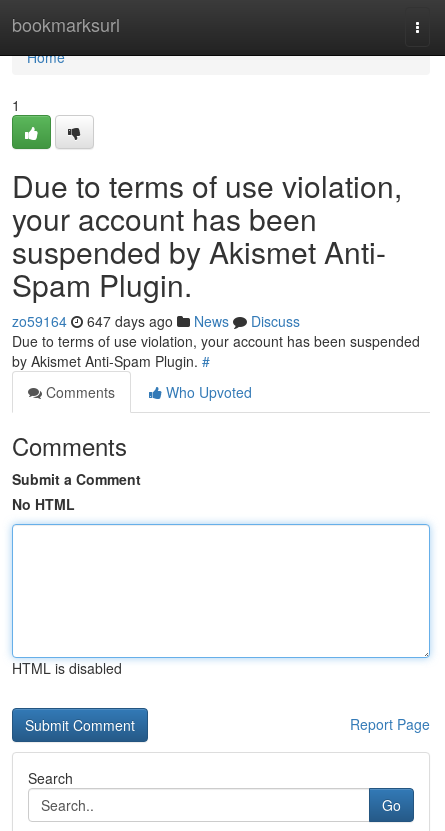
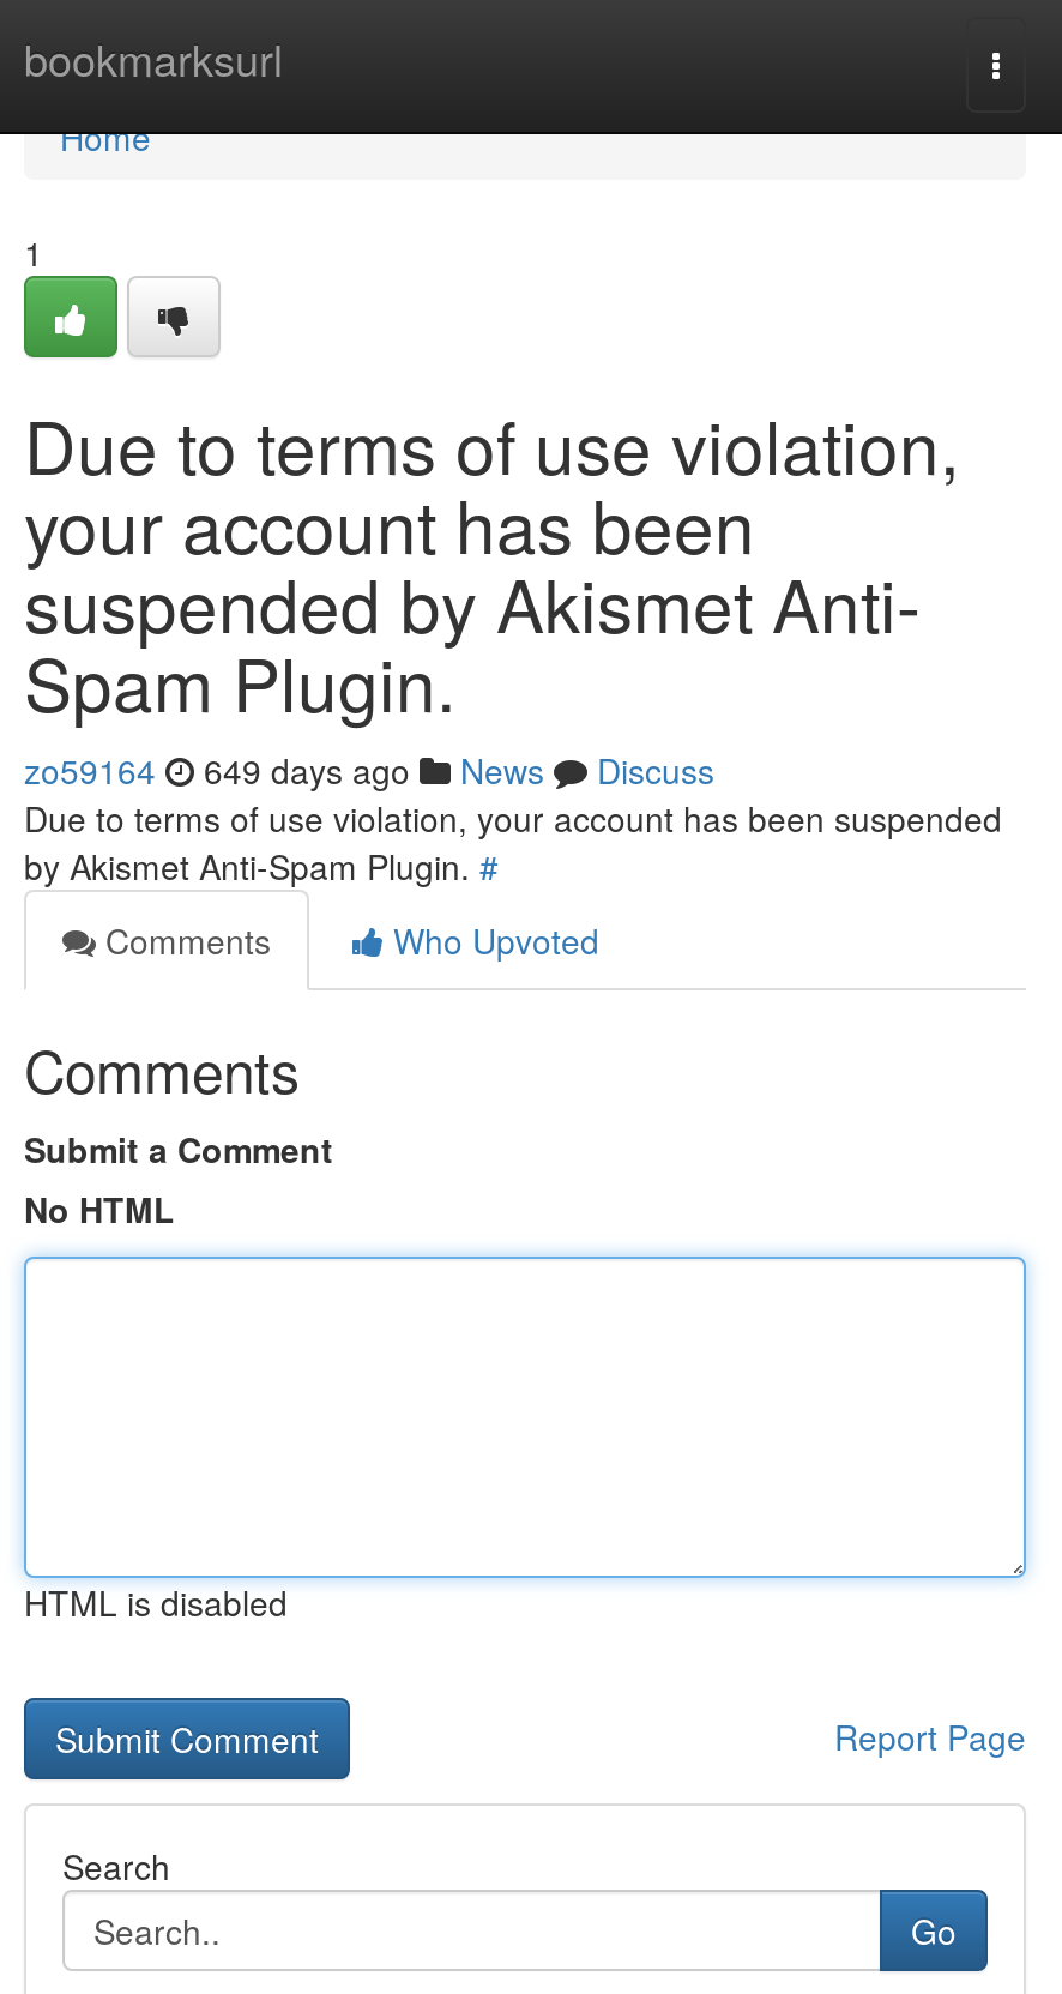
- zo59164 647 days ago News Discuss
+ zo59164 649 days ago News Discuss
